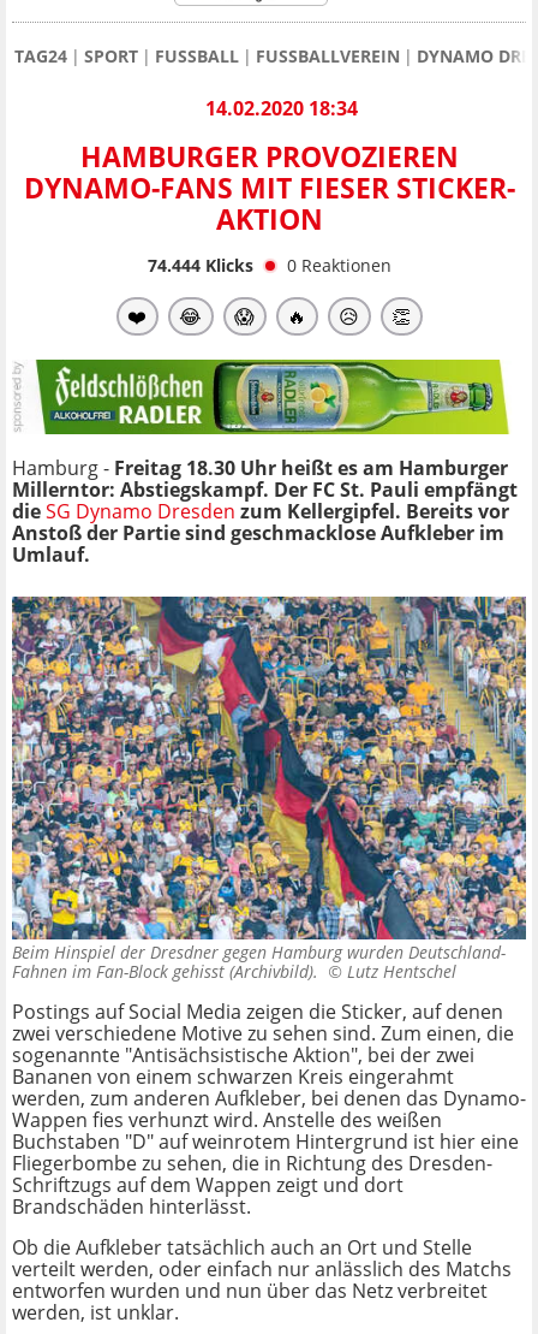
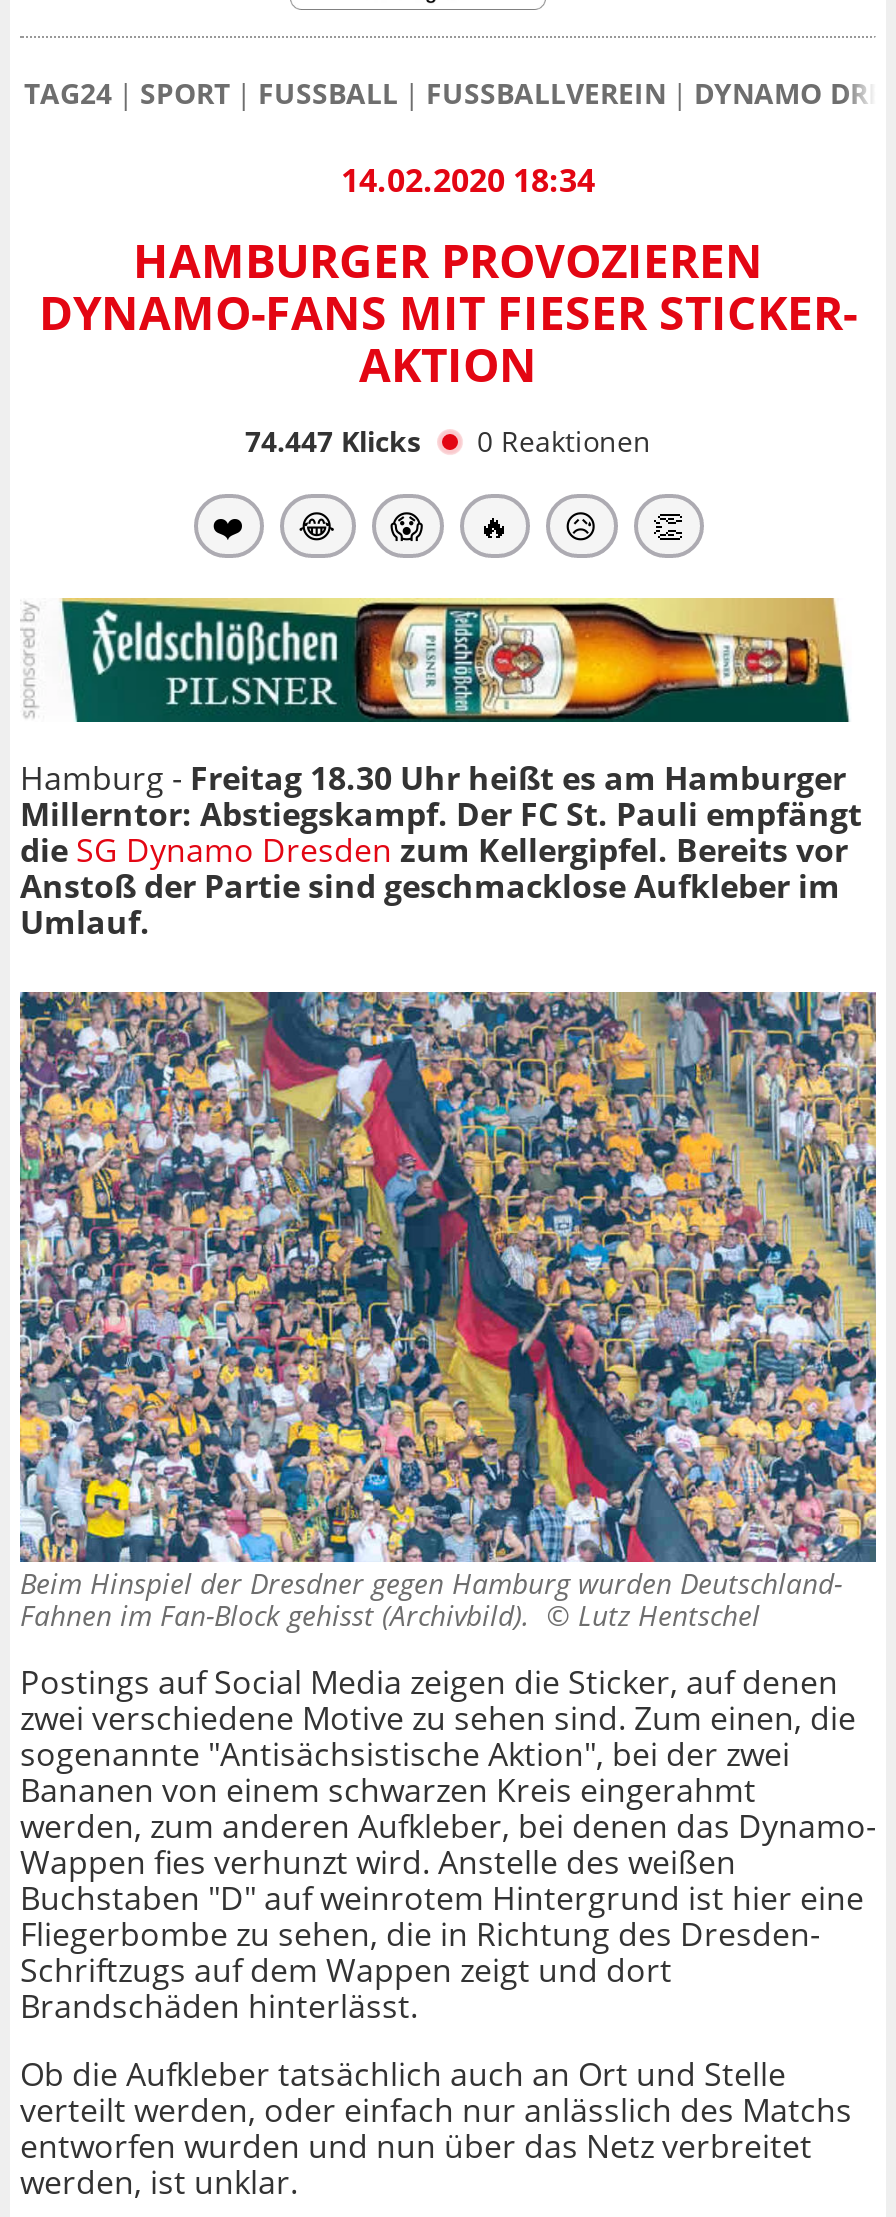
- 74.444 Klicks 0 Reaktionen
+ 74.447 Klicks 0 Reaktionen

- [image]
+ [image]
